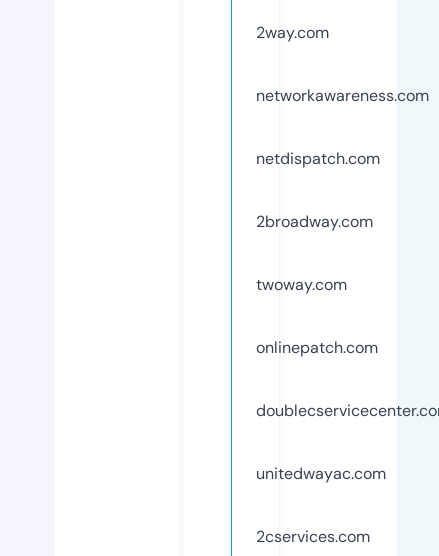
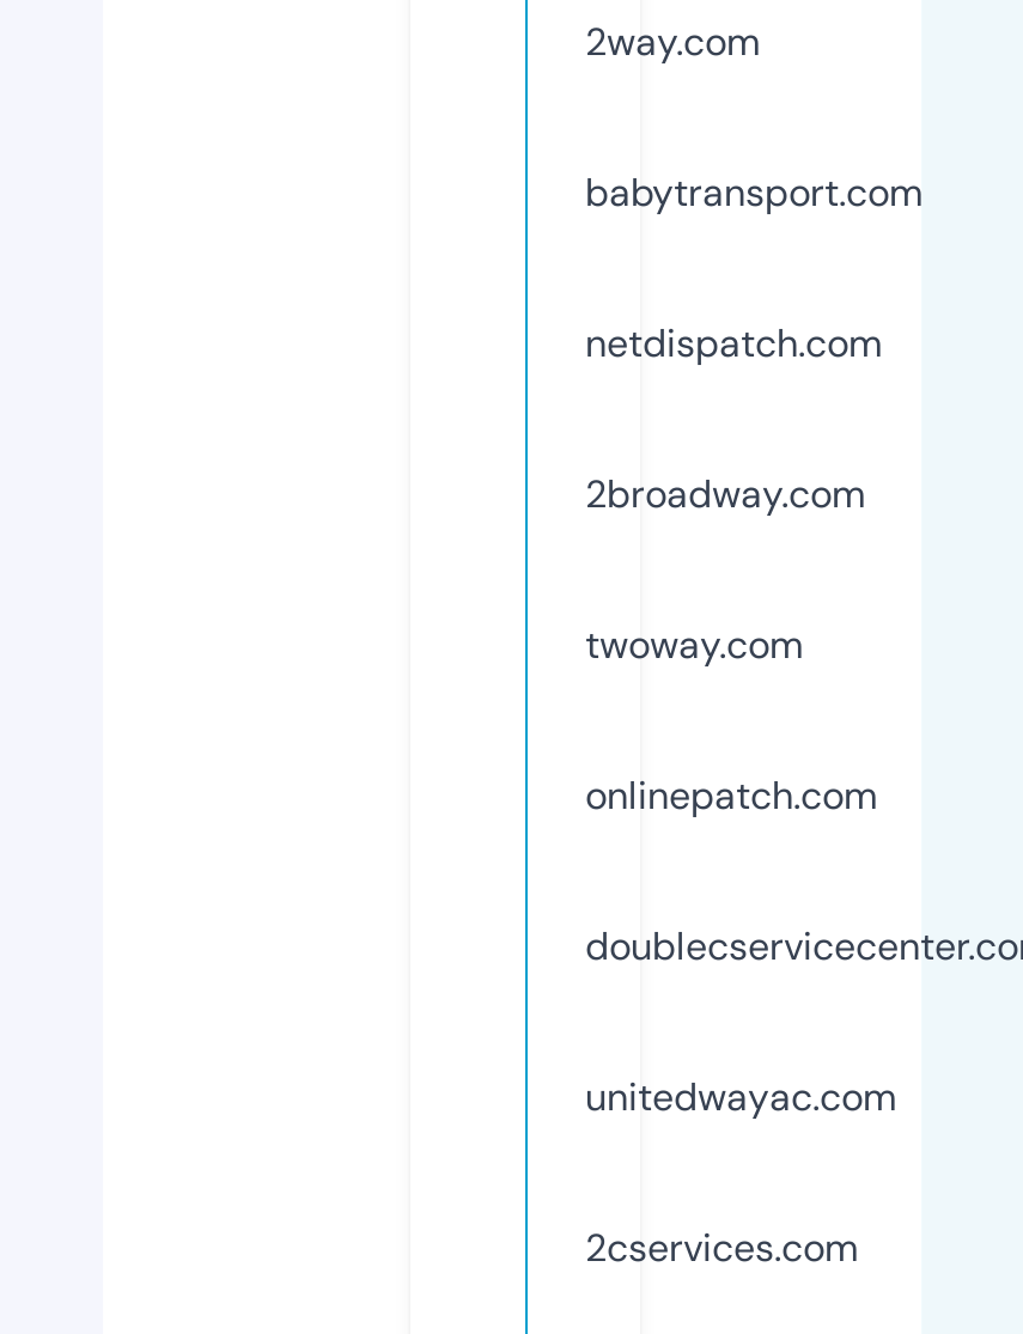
- networkawareness.com
+ babytransport.com
